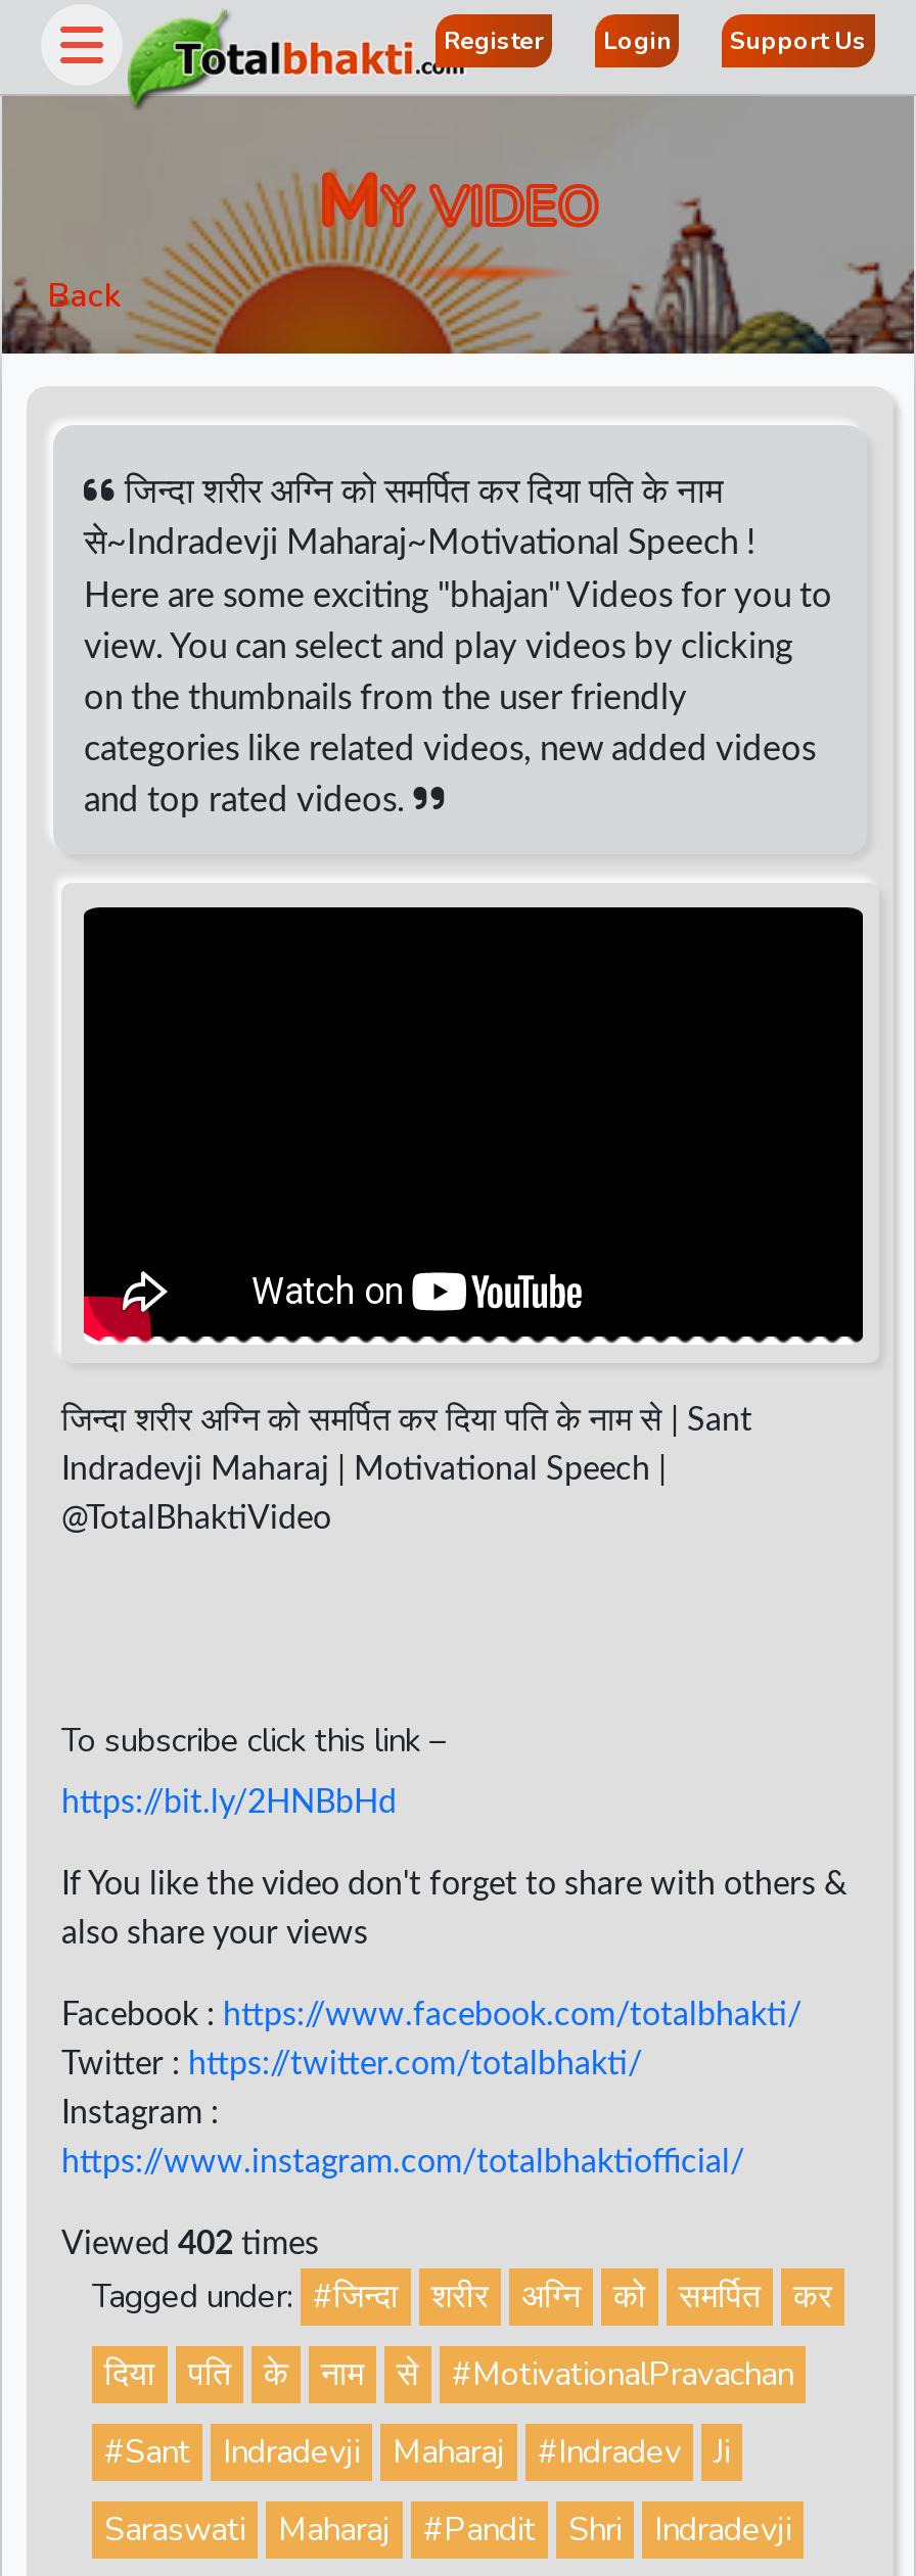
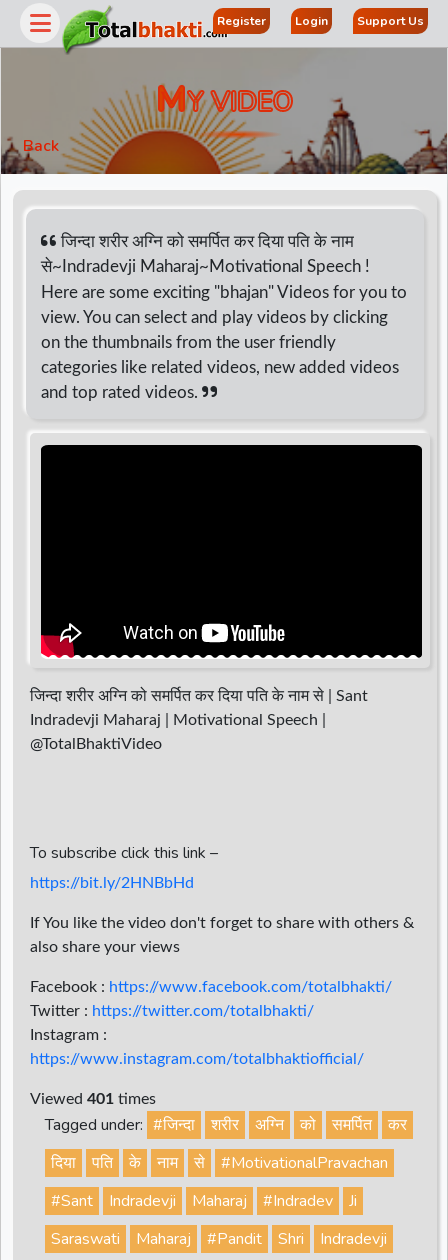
- Viewed 402 times
+ Viewed 401 times
